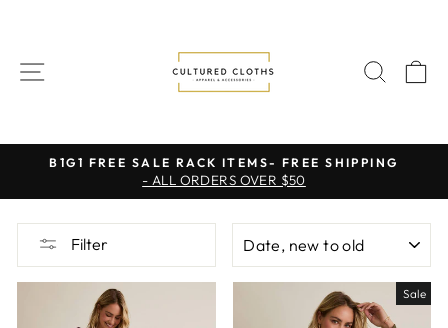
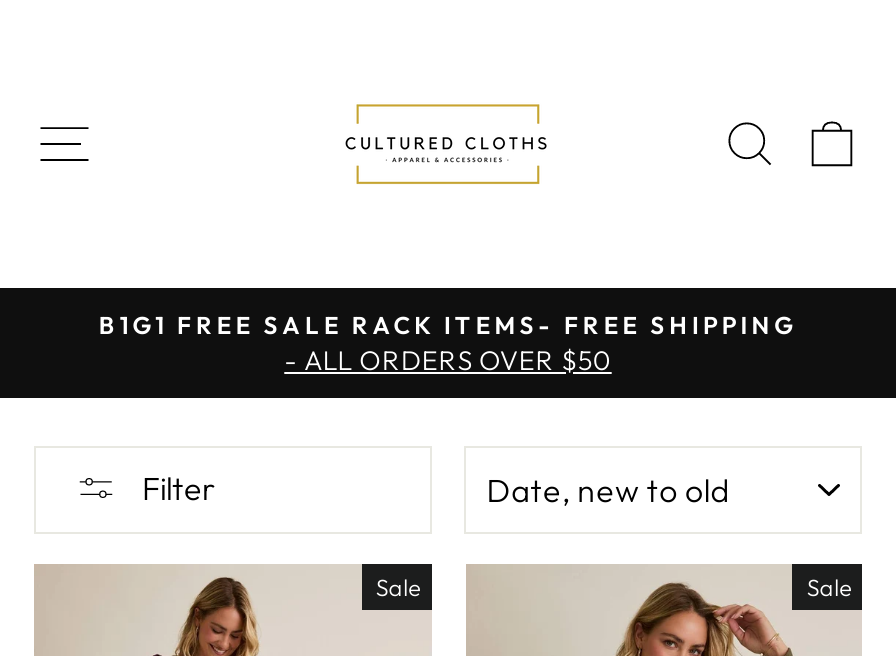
+ Sale
